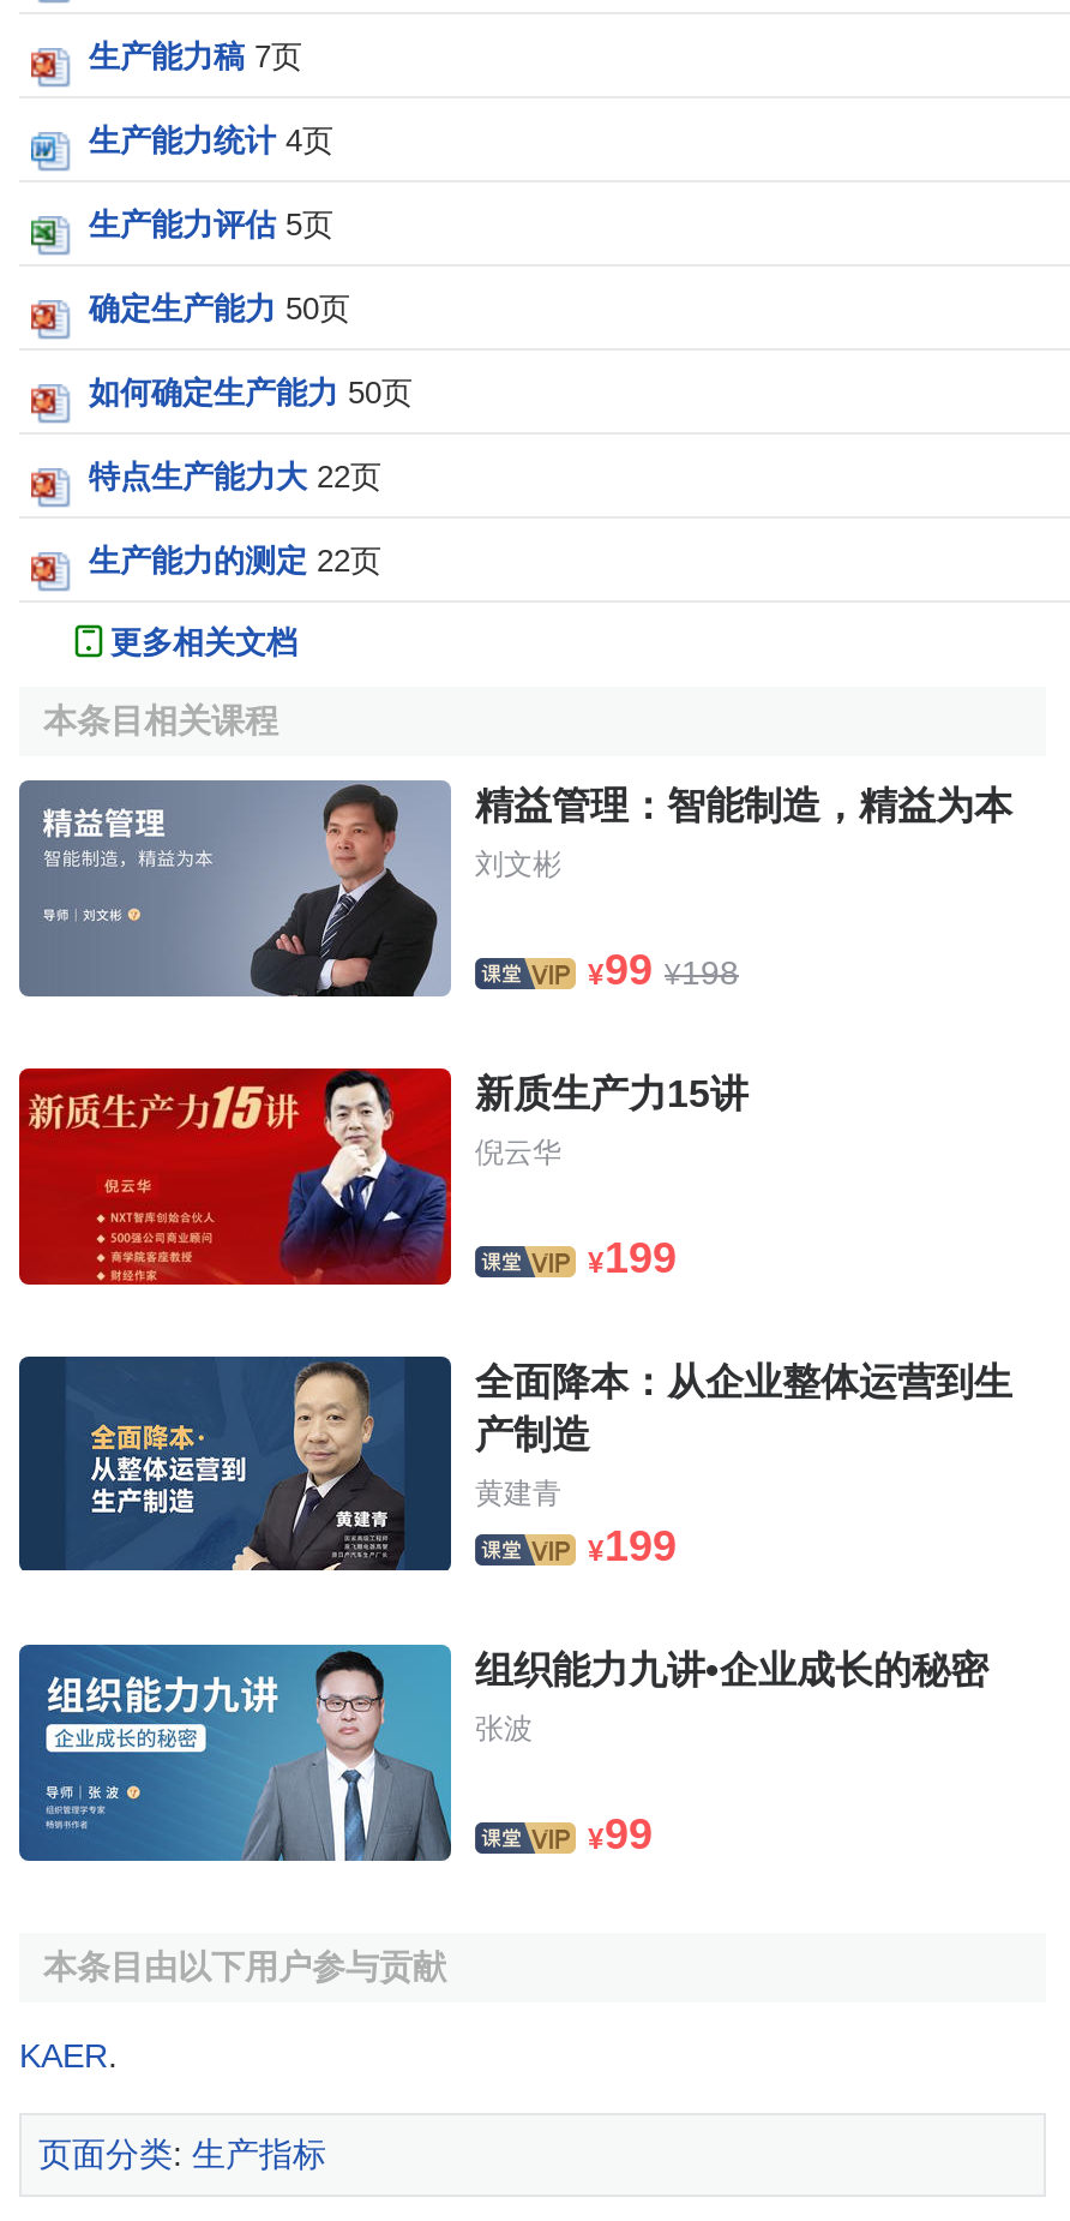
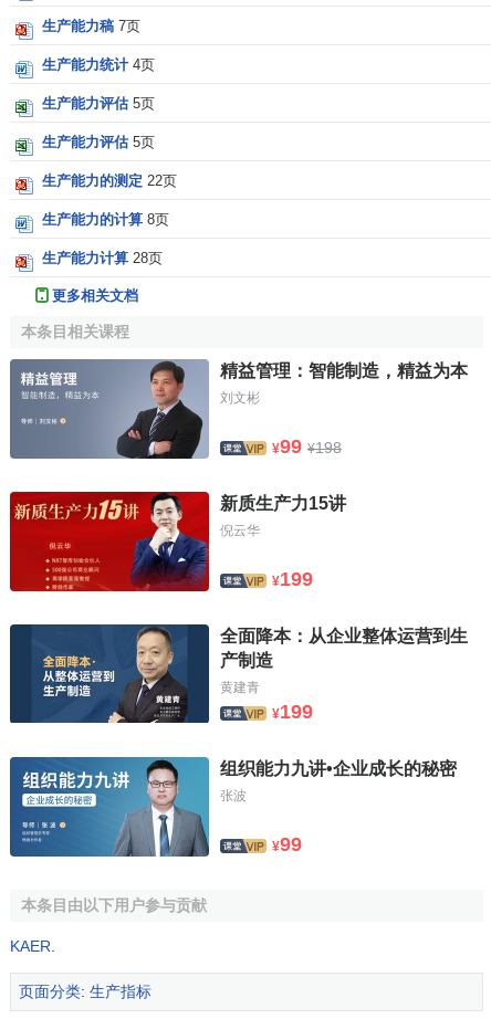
- 确定生产能力 50页
- 如何确定生产能力 50页
- 特点生产能力大 22页
+ 生产能力评估 5页

moved up: 生产能力的测定 22页

+ 生产能力的计算 8页
+ 生产能力计算 28页
